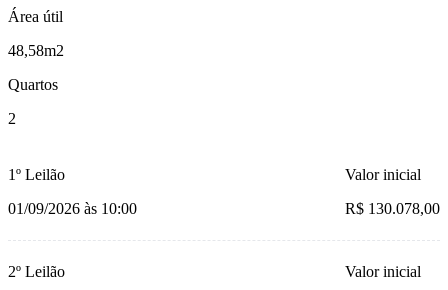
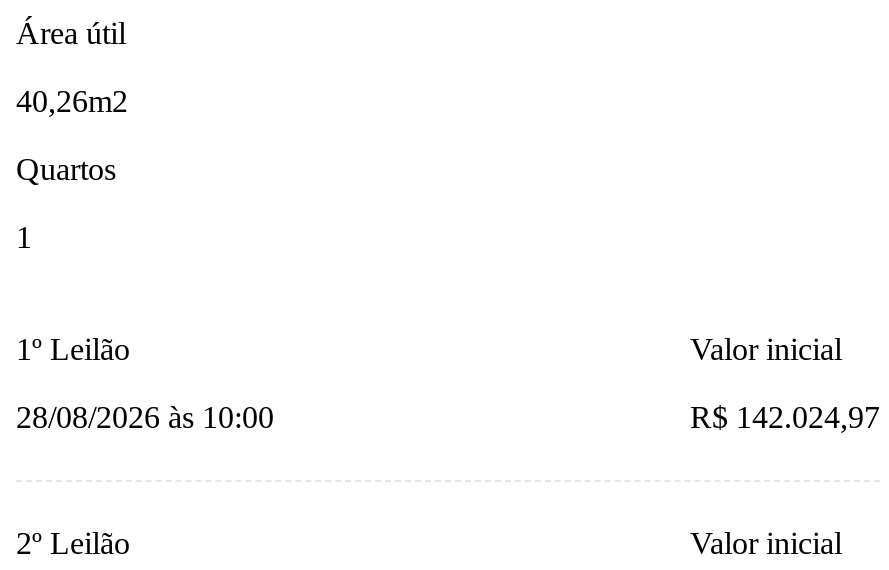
- 48,58m2
+ 40,26m2

- 2
+ 1

- 01/09/2026 às 10:00
+ 28/08/2026 às 10:00

- R$ 130.078,00
+ R$ 142.024,97
